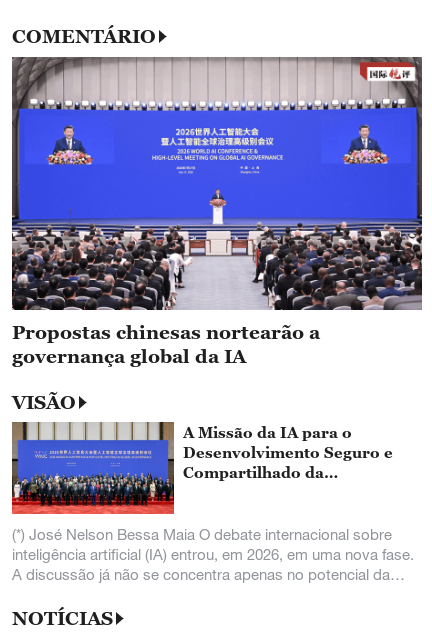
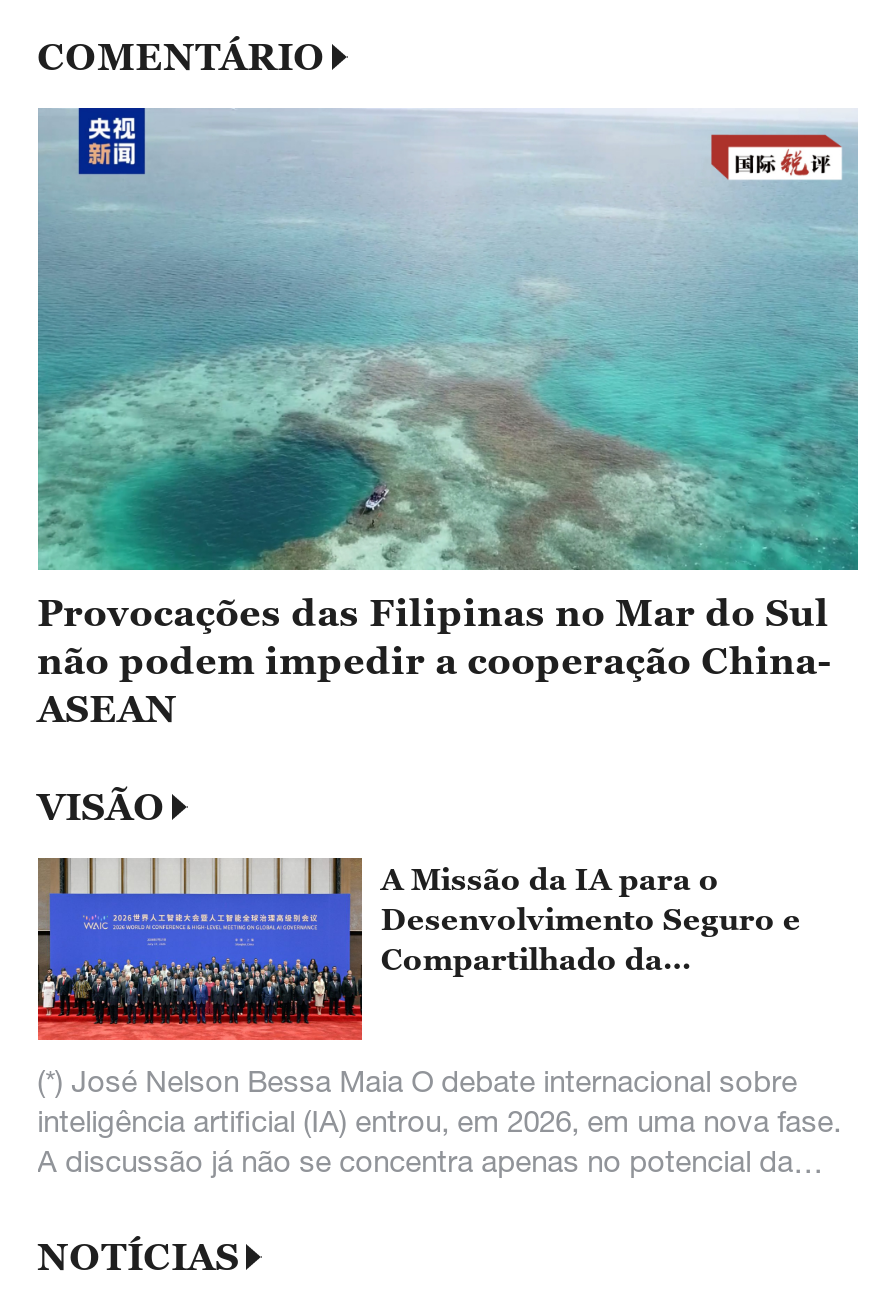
- [image]
- Propostas chinesas nortearão a
- governança global da IA
+ [image]
+ Provocações das Filipinas no Mar do Sul
+ não podem impedir a cooperação China-
+ ASEAN
